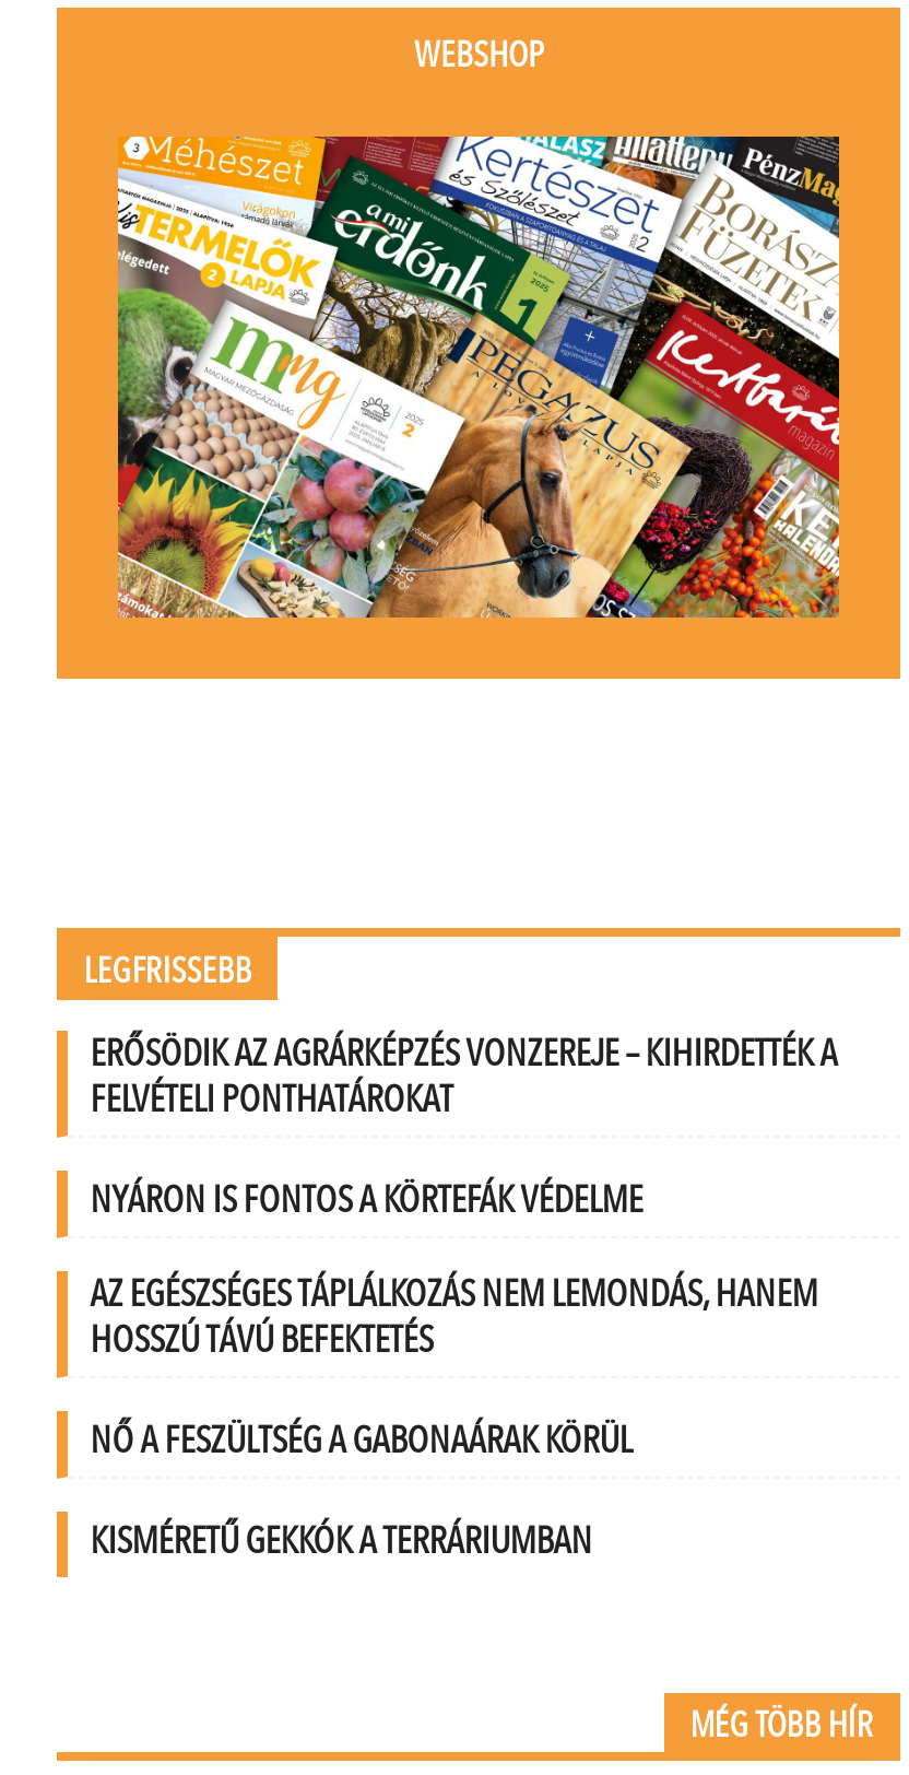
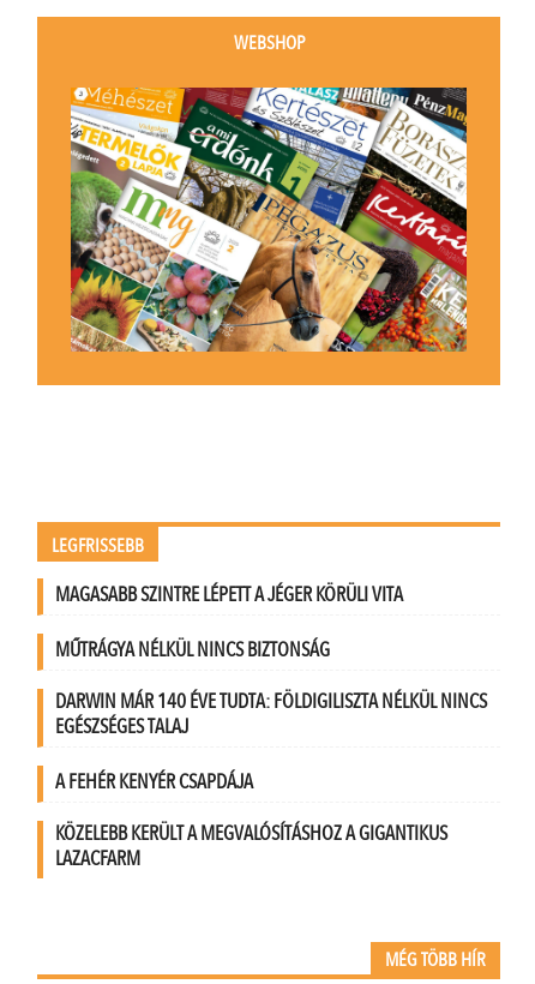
- ERŐSÖDIK AZ AGRÁRKÉPZÉS VONZEREJE – KIHIRDETTÉK A
- FELVÉTELI PONTHATÁROKAT
+ MAGASABB SZINTRE LÉPETT A JÉGER KÖRÜLI VITA

- NYÁRON IS FONTOS A KÖRTEFÁK VÉDELME
+ MŰTRÁGYA NÉLKÜL NINCS BIZTONSÁG

- AZ EGÉSZSÉGES TÁPLÁLKOZÁS NEM LEMONDÁS, HANEM
- HOSSZÚ TÁVÚ BEFEKTETÉS
+ DARWIN MÁR 140 ÉVE TUDTA: FÖLDIGILISZTA NÉLKÜL NINCS
+ EGÉSZSÉGES TALAJ

- NŐ A FESZÜLTSÉG A GABONAÁRAK KÖRÜL
+ A FEHÉR KENYÉR CSAPDÁJA

- KISMÉRETŰ GEKKÓK A TERRÁRIUMBAN
+ KÖZELEBB KERÜLT A MEGVALÓSÍTÁSHOZ A GIGANTIKUS
+ LAZACFARM
